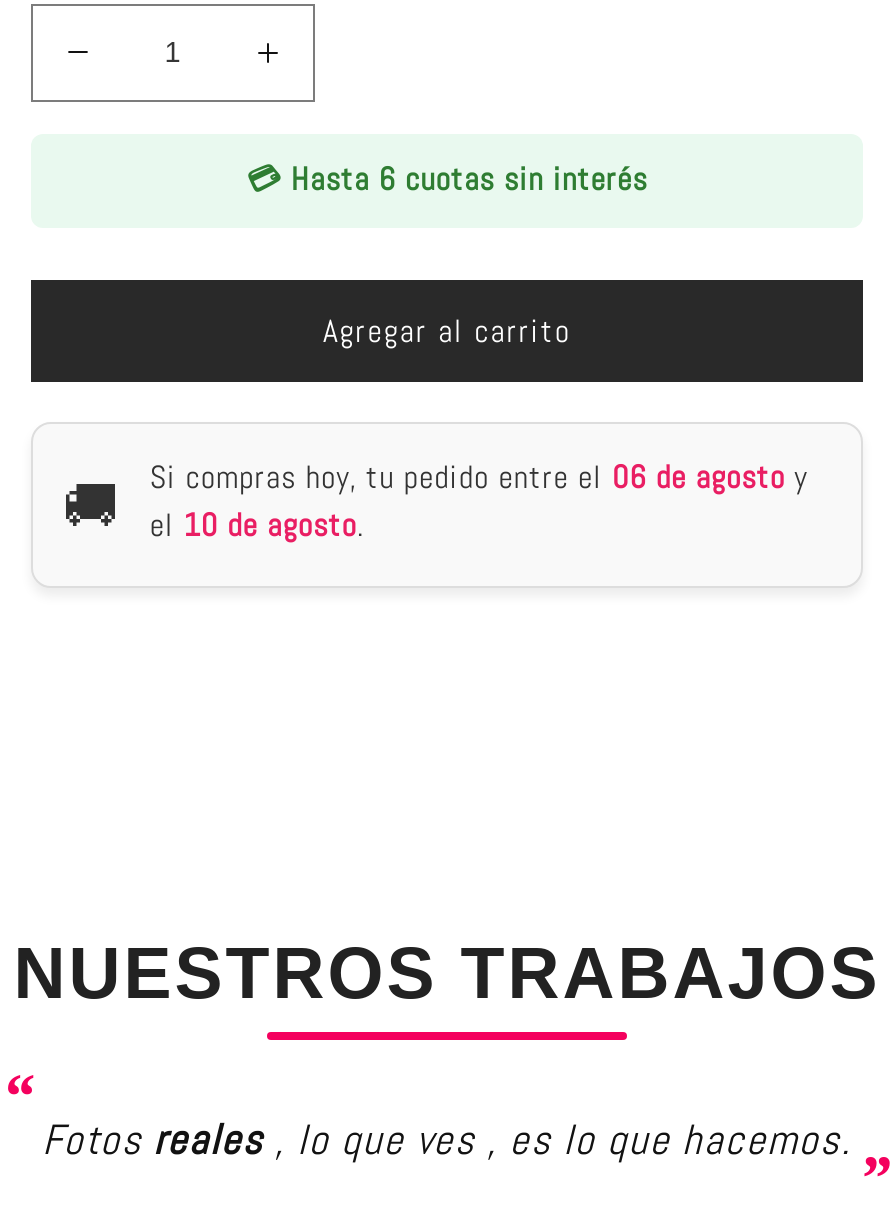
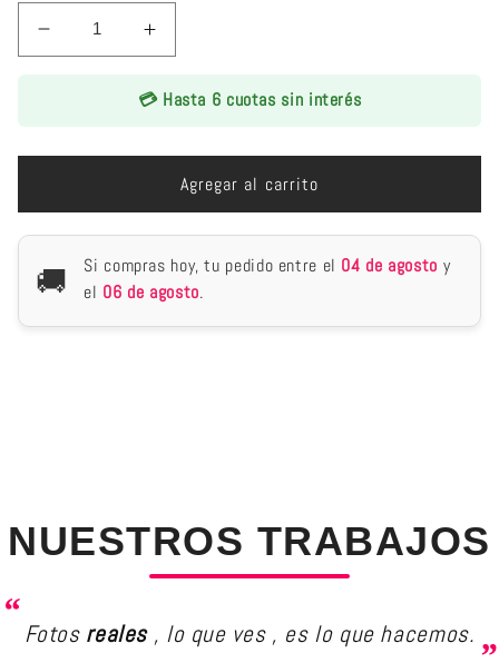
- Si compras hoy, tu pedido entre el 06 de agosto y
+ Si compras hoy, tu pedido entre el 04 de agosto y

- el 10 de agosto.
+ el 06 de agosto.
